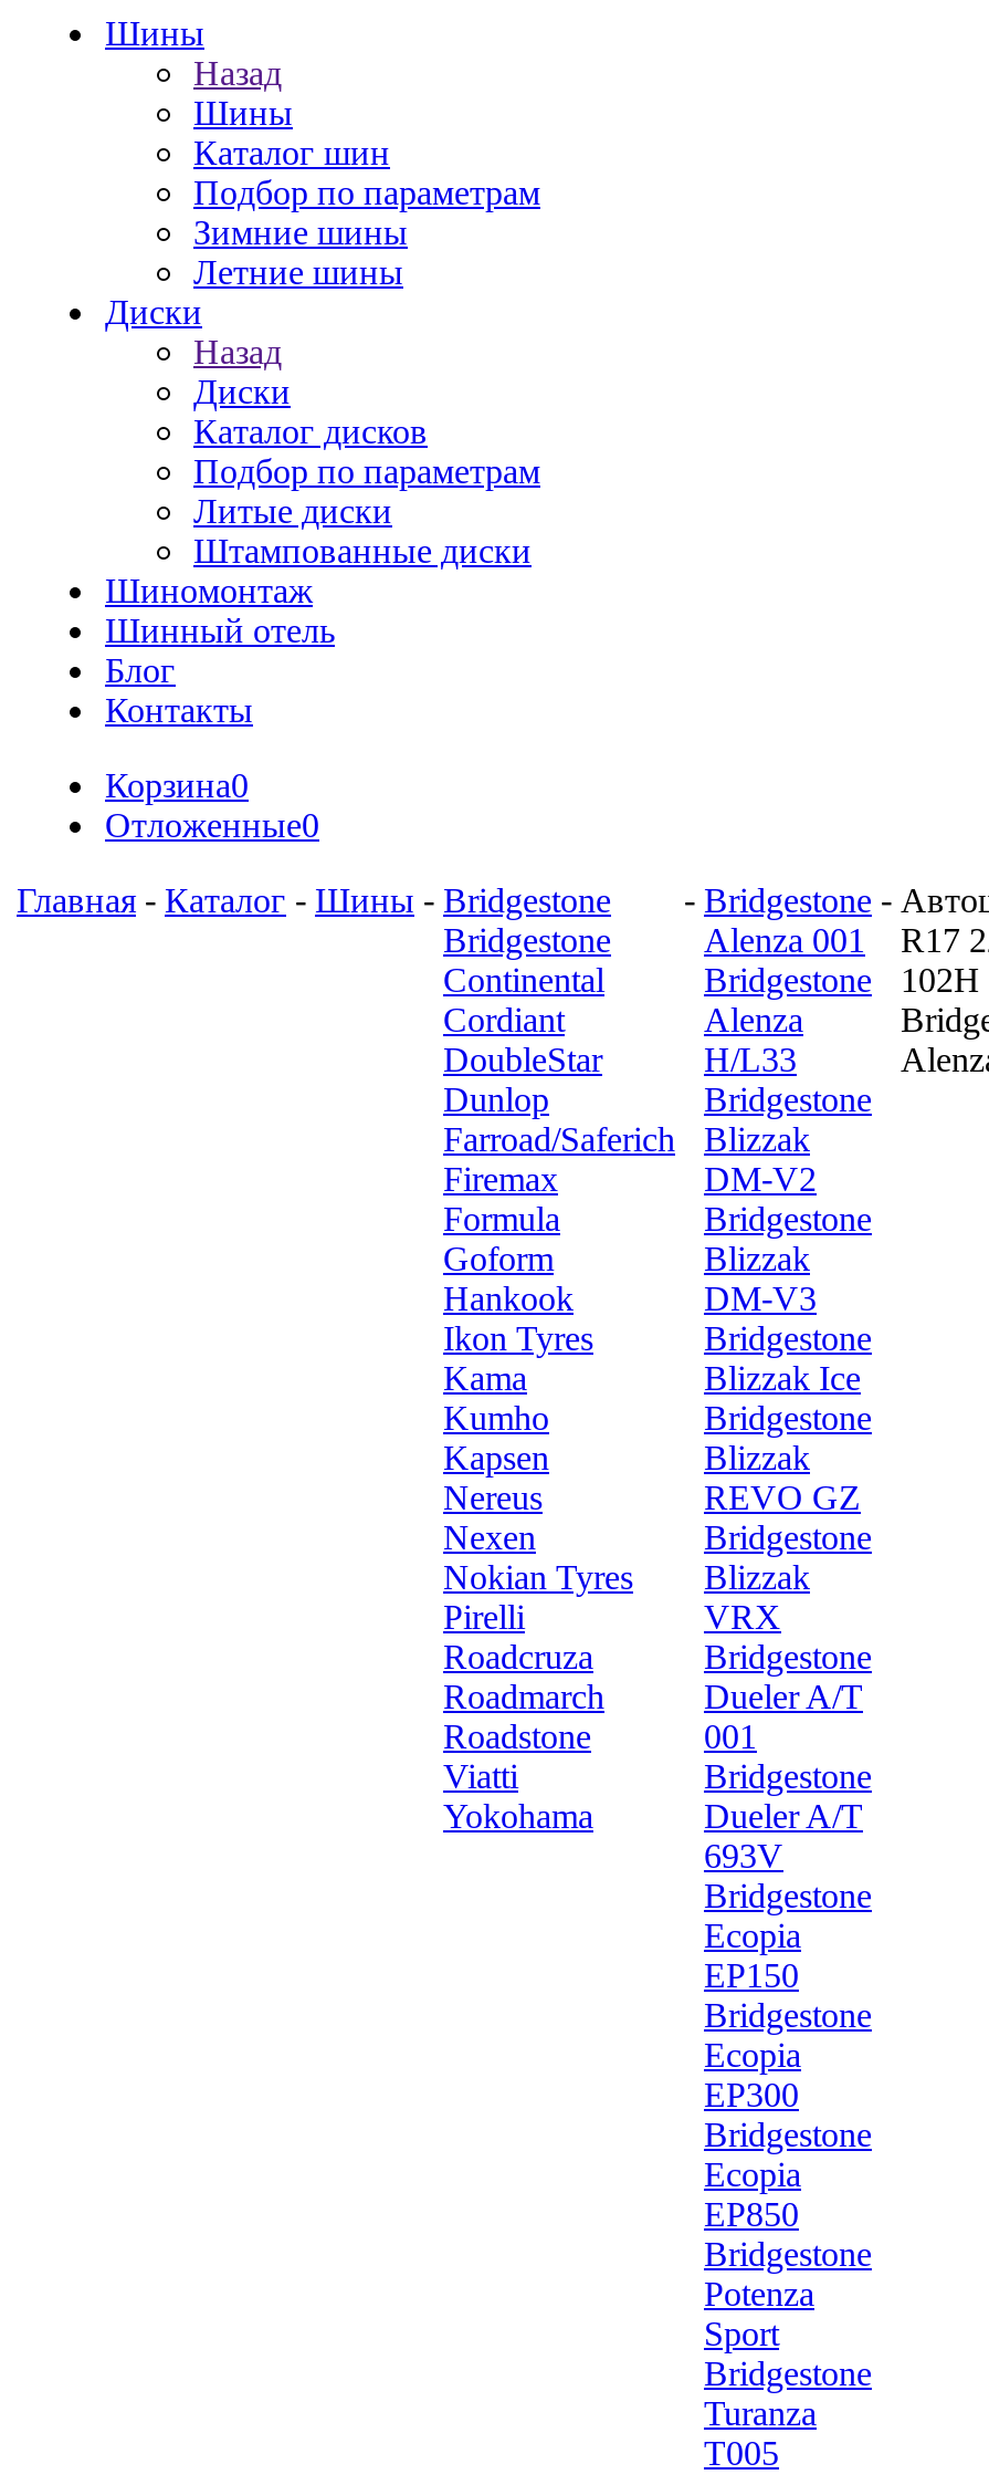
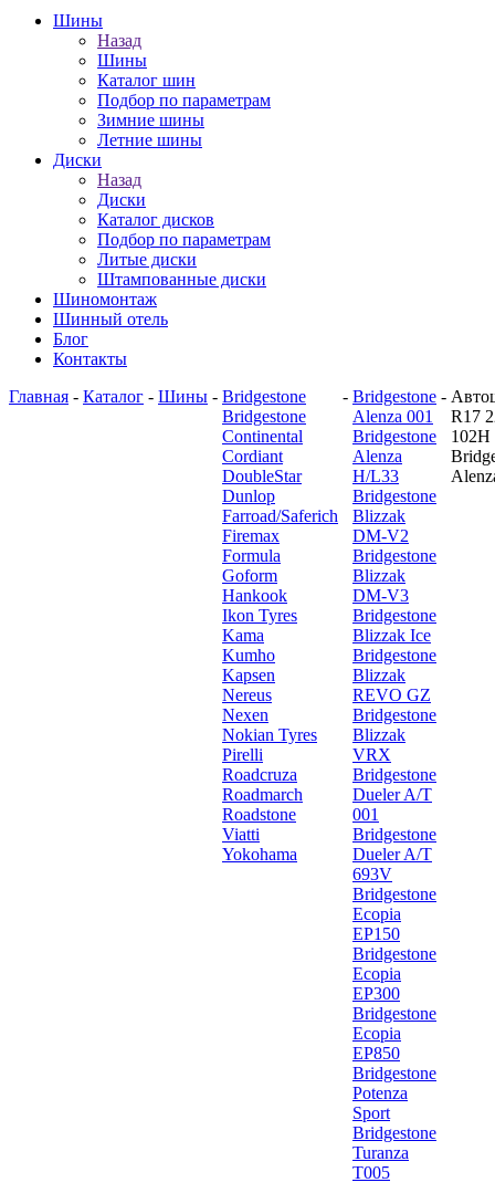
- Корзина0
- Отложенные0
